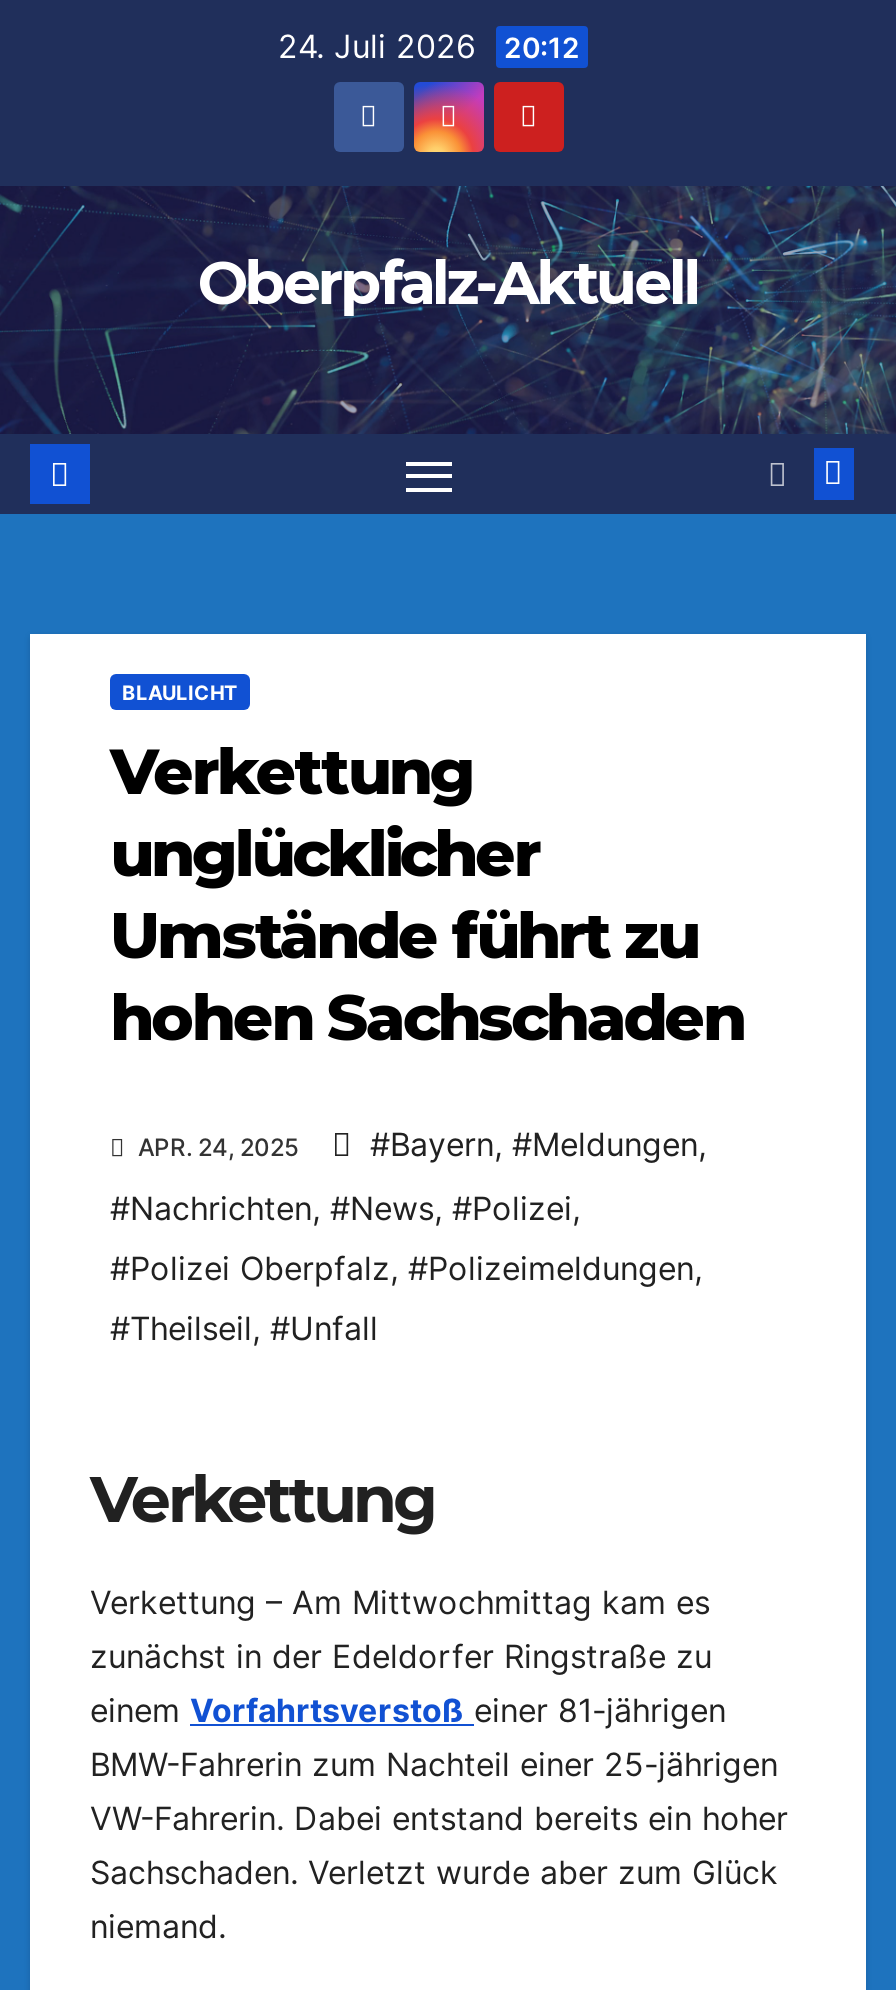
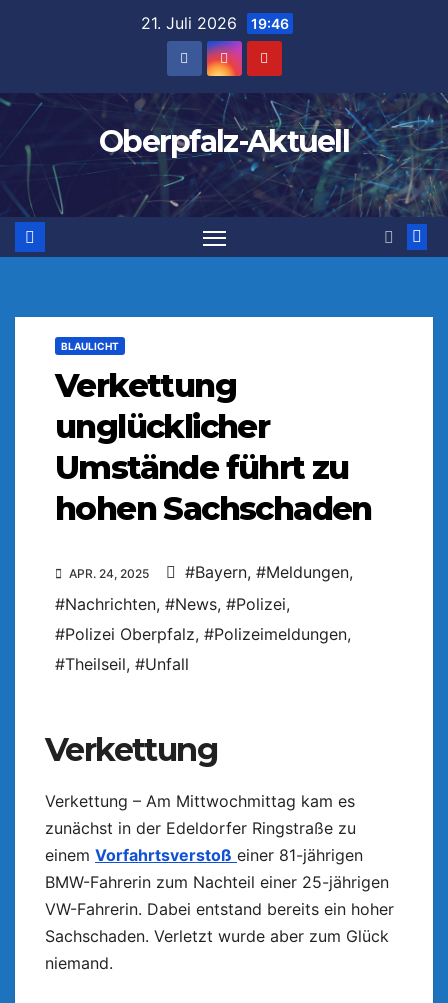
- 24. Juli 2026 20:12
+ 21. Juli 2026 19:46
